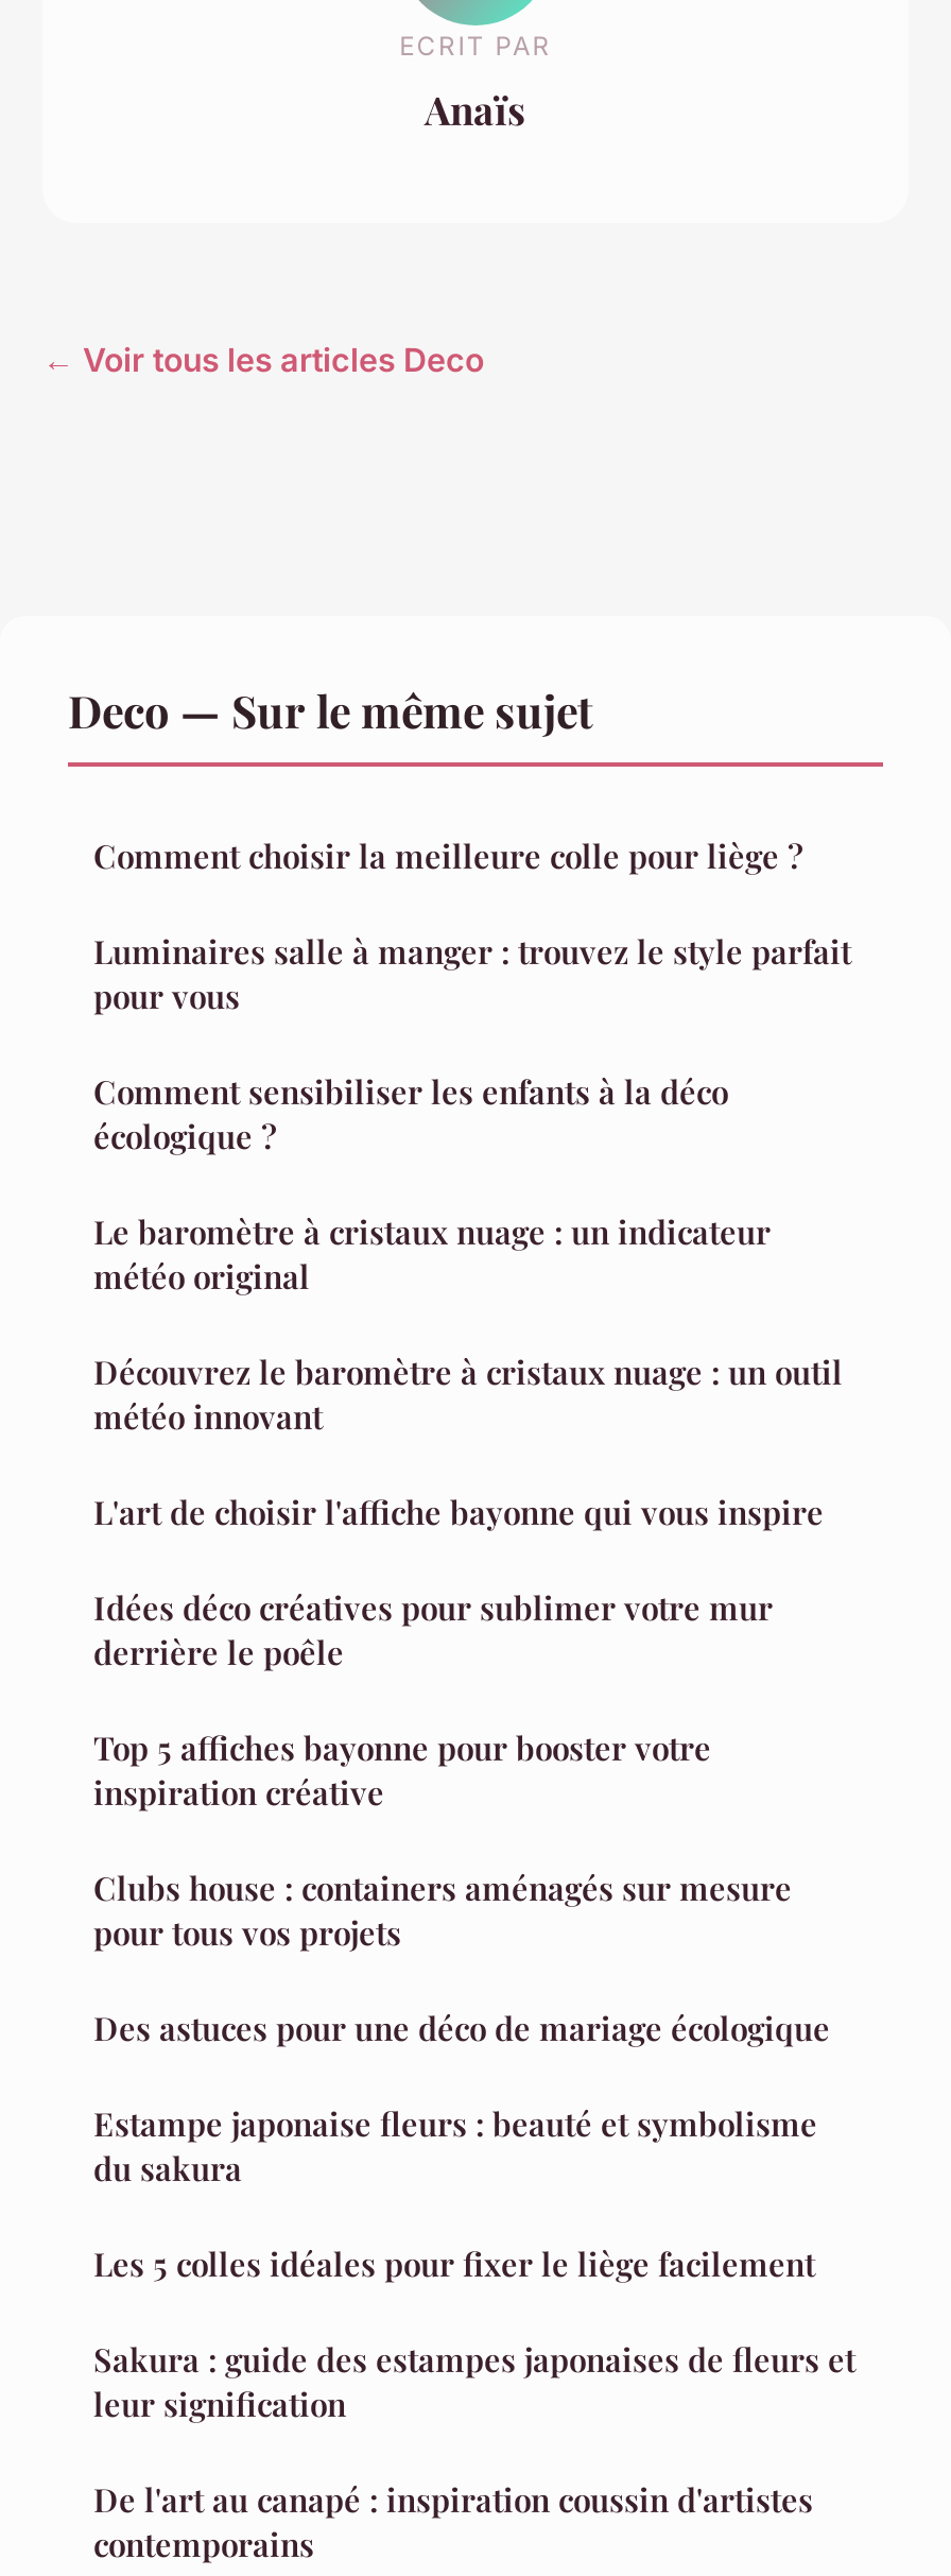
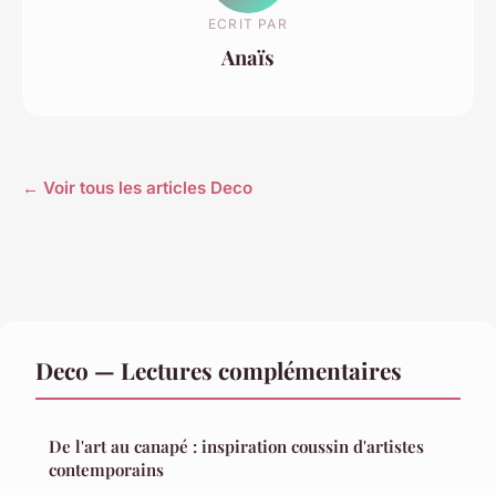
- Deco — Sur le même sujet
- Comment choisir la meilleure colle pour liège ?
- Luminaires salle à manger : trouvez le style parfait
- pour vous
- Comment sensibiliser les enfants à la déco
- écologique ?
- Le baromètre à cristaux nuage : un indicateur
- météo original
- Découvrez le baromètre à cristaux nuage : un outil
- météo innovant
- L'art de choisir l'affiche bayonne qui vous inspire
- Idées déco créatives pour sublimer votre mur
- derrière le poêle
- Top 5 affiches bayonne pour booster votre
- inspiration créative
- Clubs house : containers aménagés sur mesure
- pour tous vos projets
- Des astuces pour une déco de mariage écologique
- Estampe japonaise fleurs : beauté et symbolisme
- du sakura
- Les 5 colles idéales pour fixer le liège facilement
- Sakura : guide des estampes japonaises de fleurs et
- leur signification
+ Deco — Lectures complémentaires
